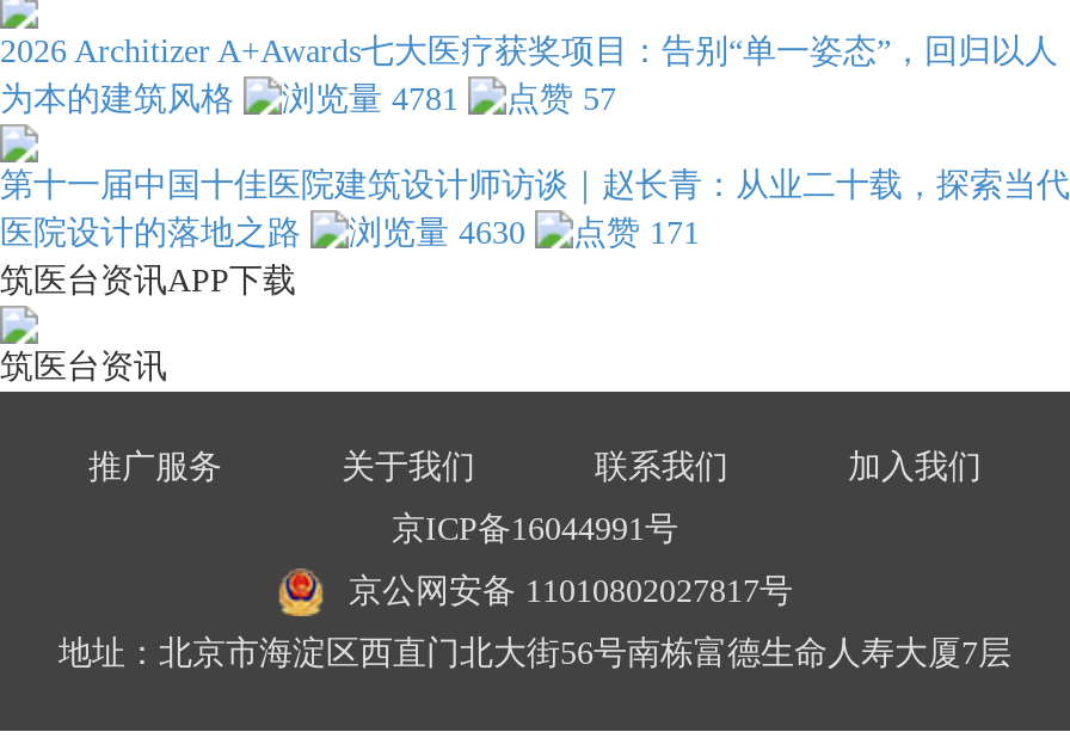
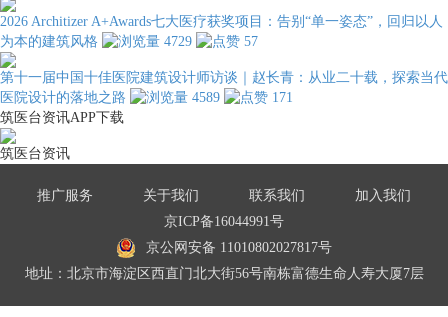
- 4781
+ 4729

- 4630
+ 4589
